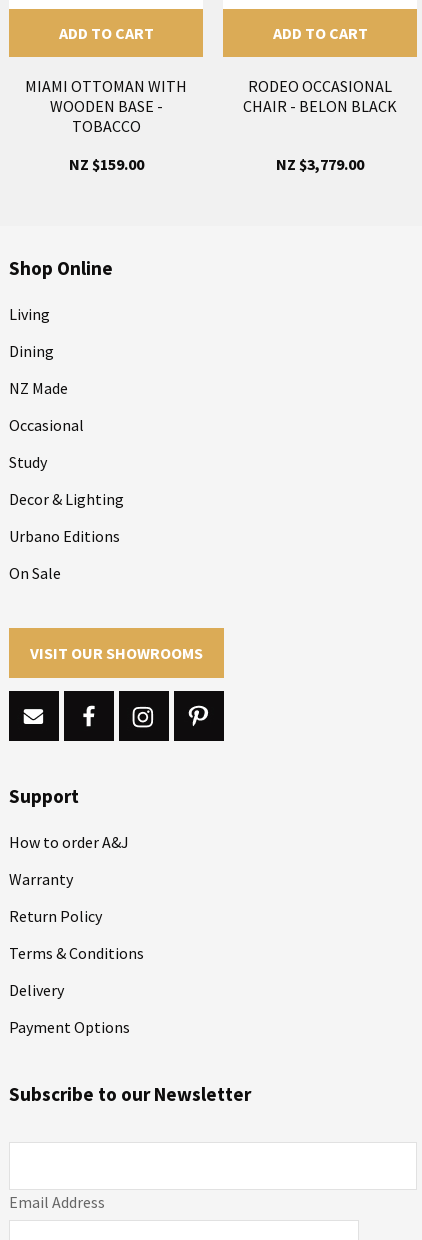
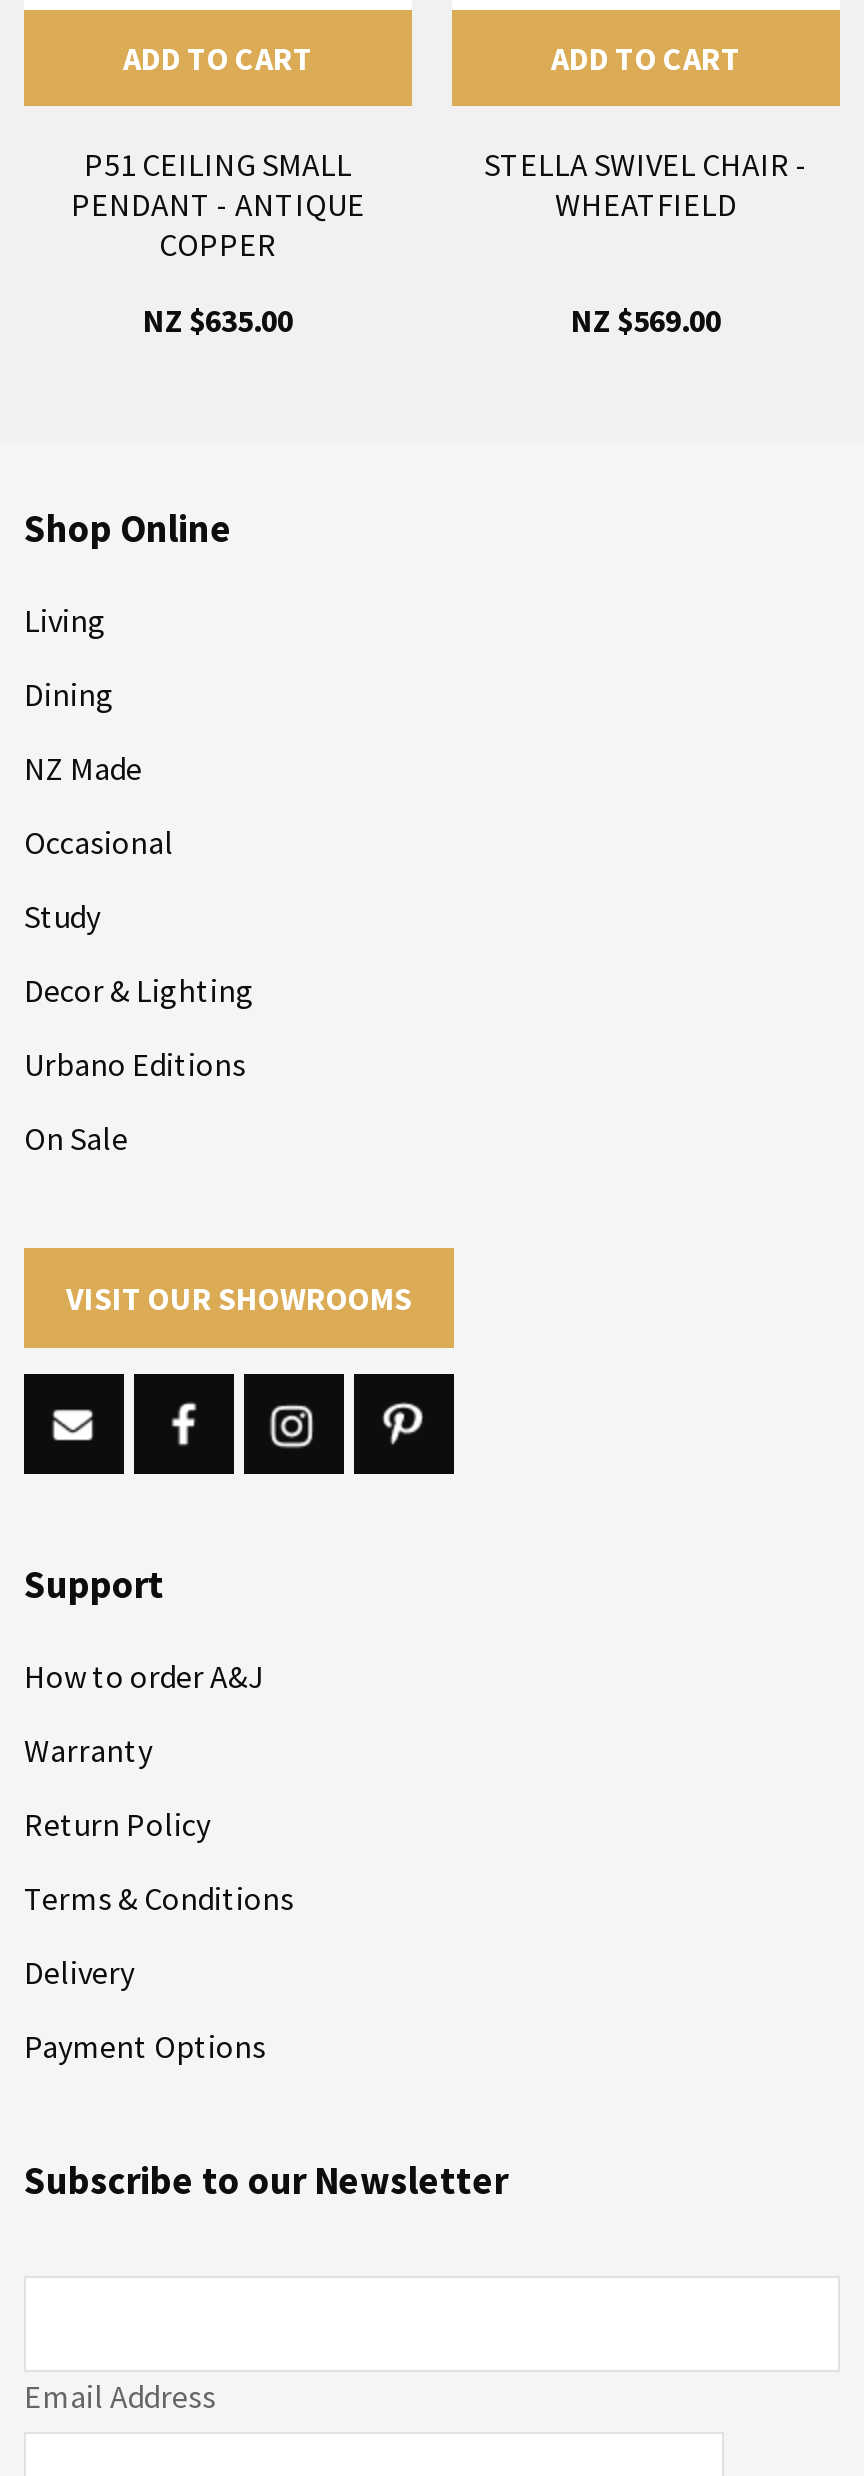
- MIAMI OTTOMAN WITH
- WOODEN BASE -
- TOBACCO
+ P51 CEILING SMALL
+ PENDANT - ANTIQUE
+ COPPER

- RODEO OCCASIONAL
- CHAIR - BELON BLACK
+ STELLA SWIVEL CHAIR -
+ WHEATFIELD

- NZ $159.00
+ NZ $635.00

- NZ $3,779.00
+ NZ $569.00
